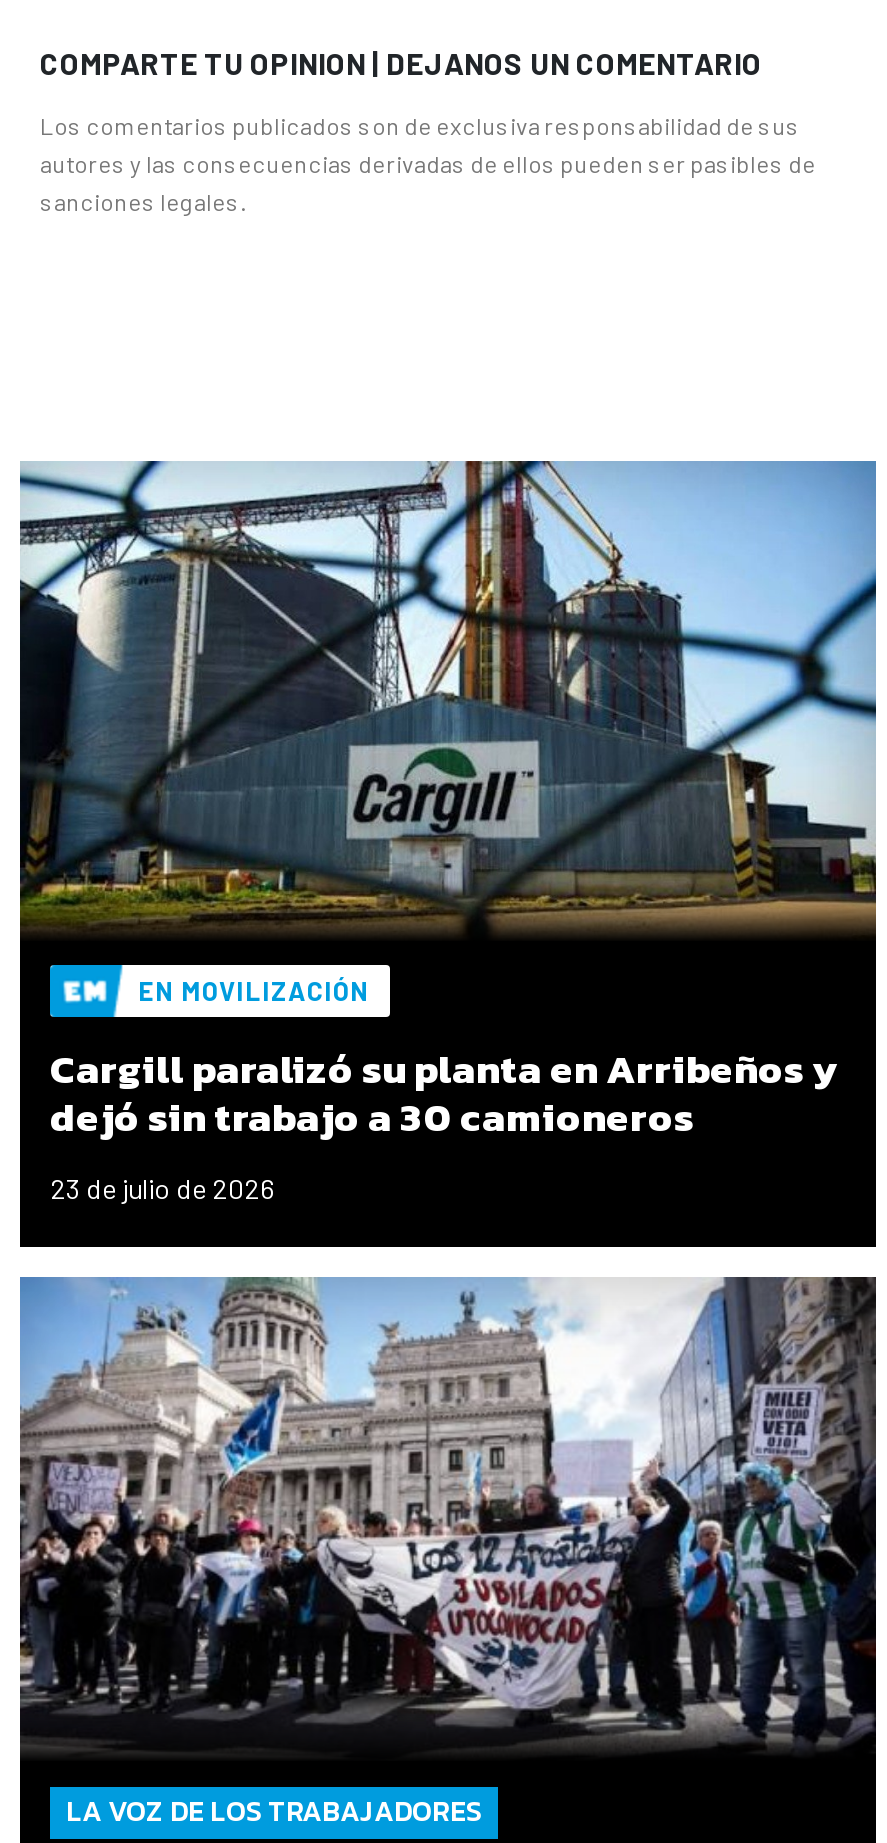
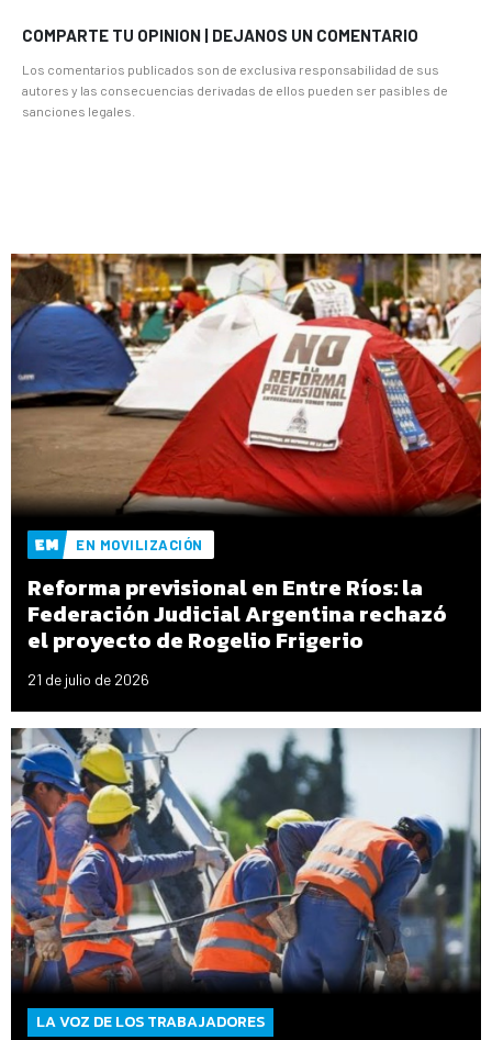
- [image]
+ [image]

- Cargill paralizó su planta en Arribeños y
- dejó sin trabajo a 30 camioneros
- 23 de julio de 2026
+ Reforma previsional en Entre Ríos: la
+ Federación Judicial Argentina rechazó
+ el proyecto de Rogelio Frigerio
+ 21 de julio de 2026

- [image]
+ [image]
